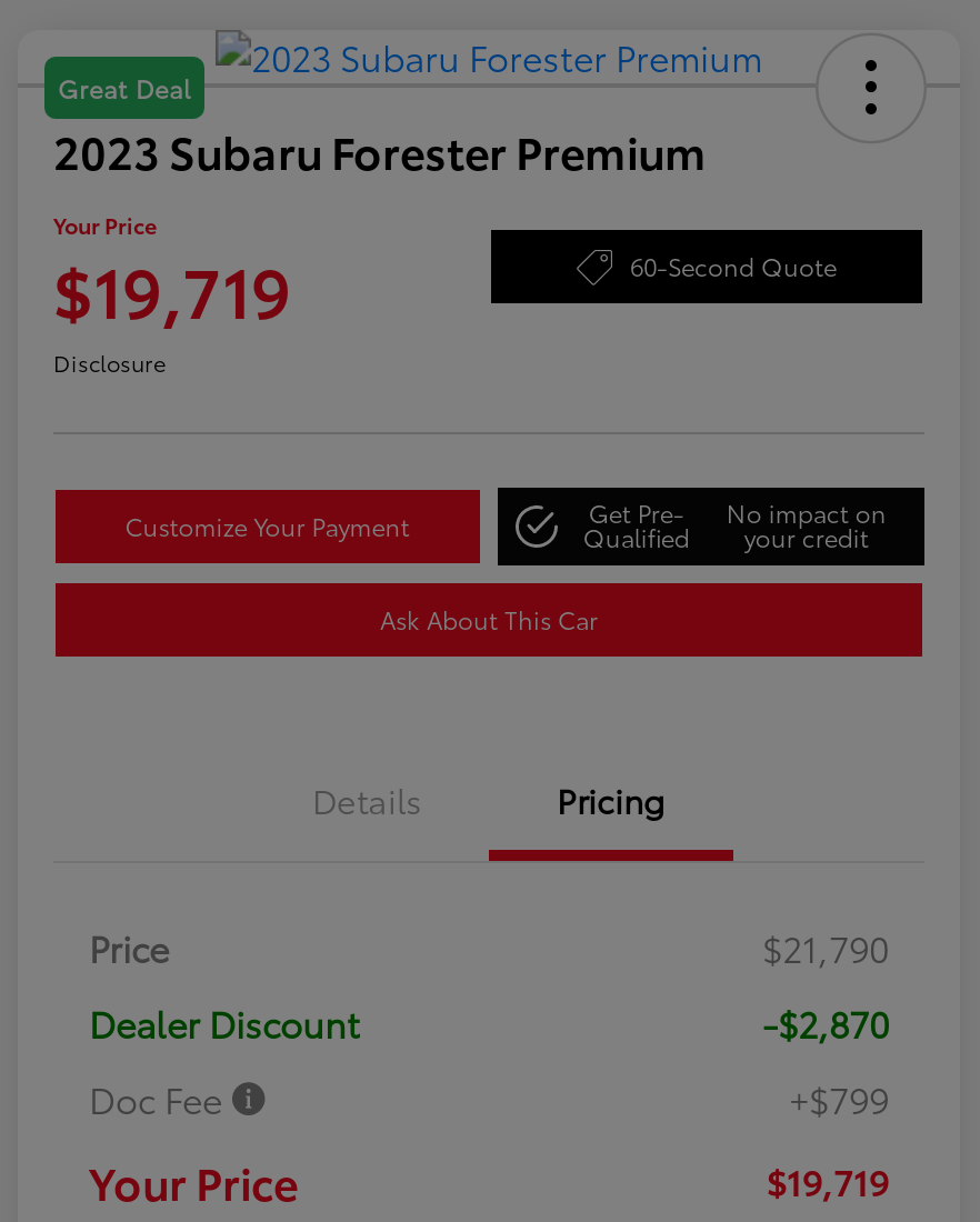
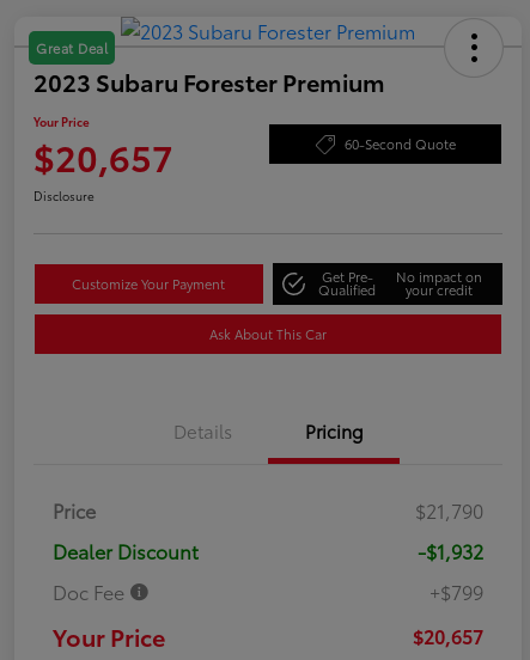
- $19,719
+ $20,657

- -$2,870
+ -$1,932

- $19,719
+ $20,657
